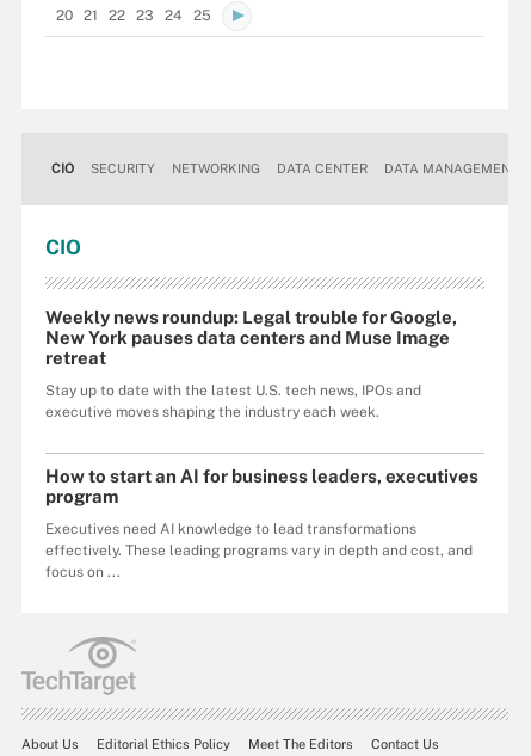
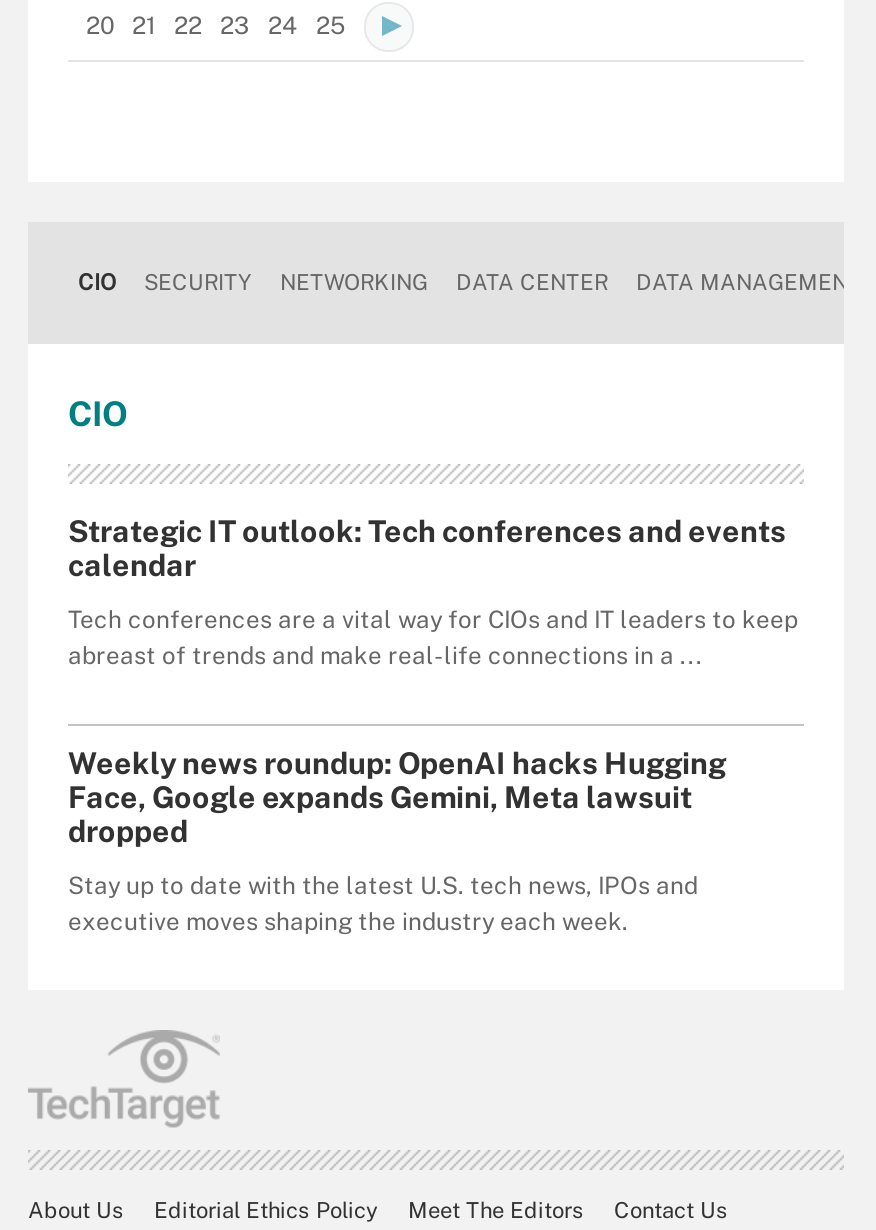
- Weekly news roundup: Legal trouble for Google,
- New York pauses data centers and Muse Image
- retreat
+ Strategic IT outlook: Tech conferences and events
+ calendar
+ Tech conferences are a vital way for CIOs and IT leaders to keep
+ abreast of trends and make real-life connections in a ...
+ Weekly news roundup: OpenAI hacks Hugging
+ Face, Google expands Gemini, Meta lawsuit
+ dropped

moved down: Stay up to date with the latest U.S. tech news, IPOs and | executive moves shaping the industry each week.

- How to start an AI for business leaders, executives
- program
- Executives need AI knowledge to lead transformations
- effectively. These leading programs vary in depth and cost, and
- focus on ...
